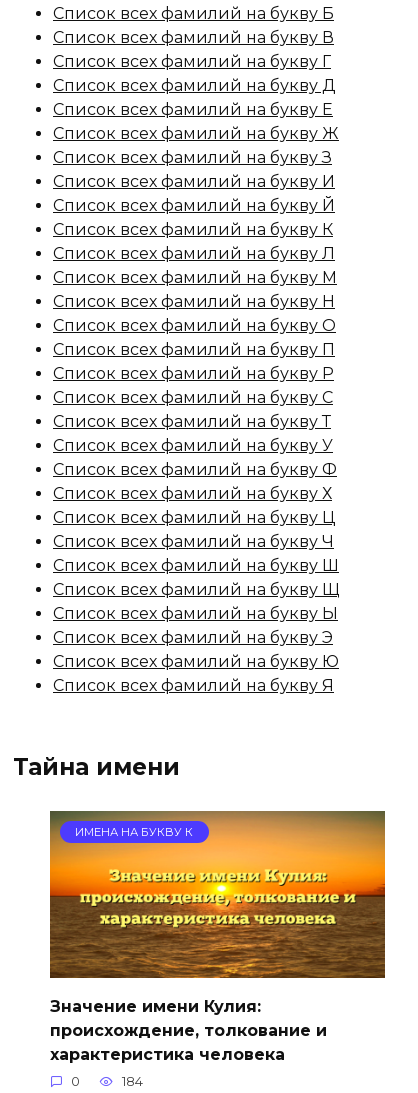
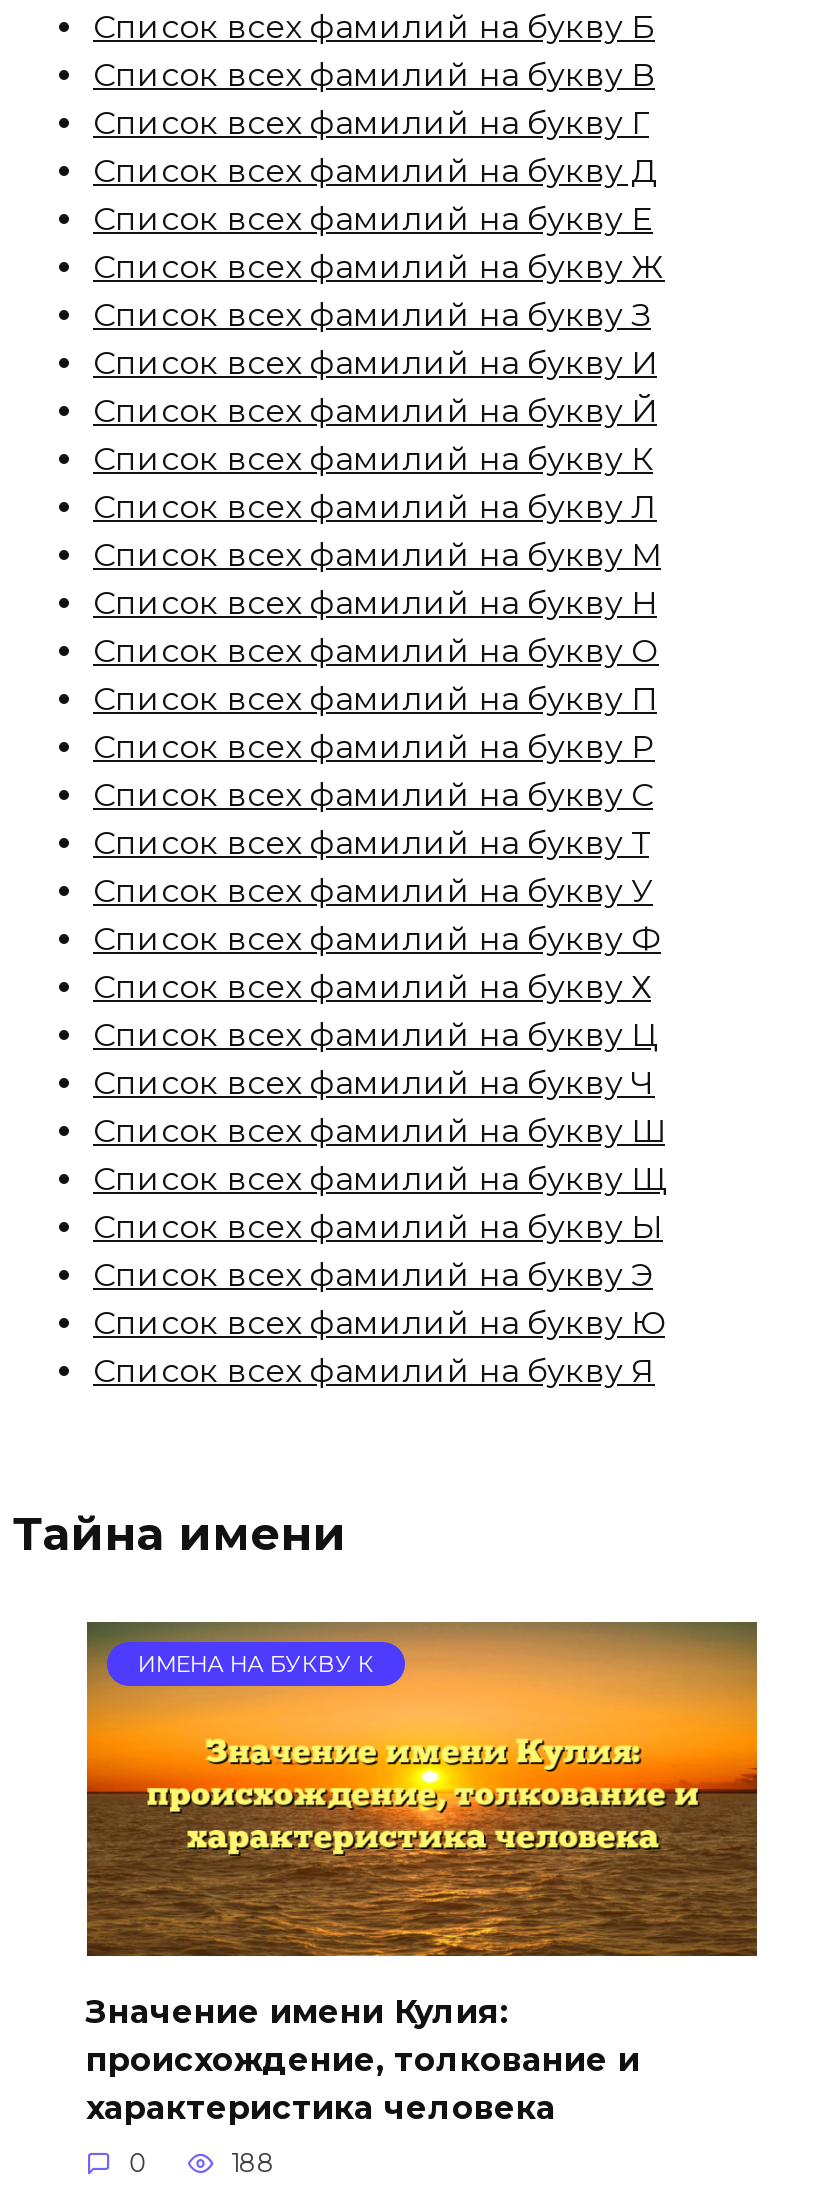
- 184
+ 188
